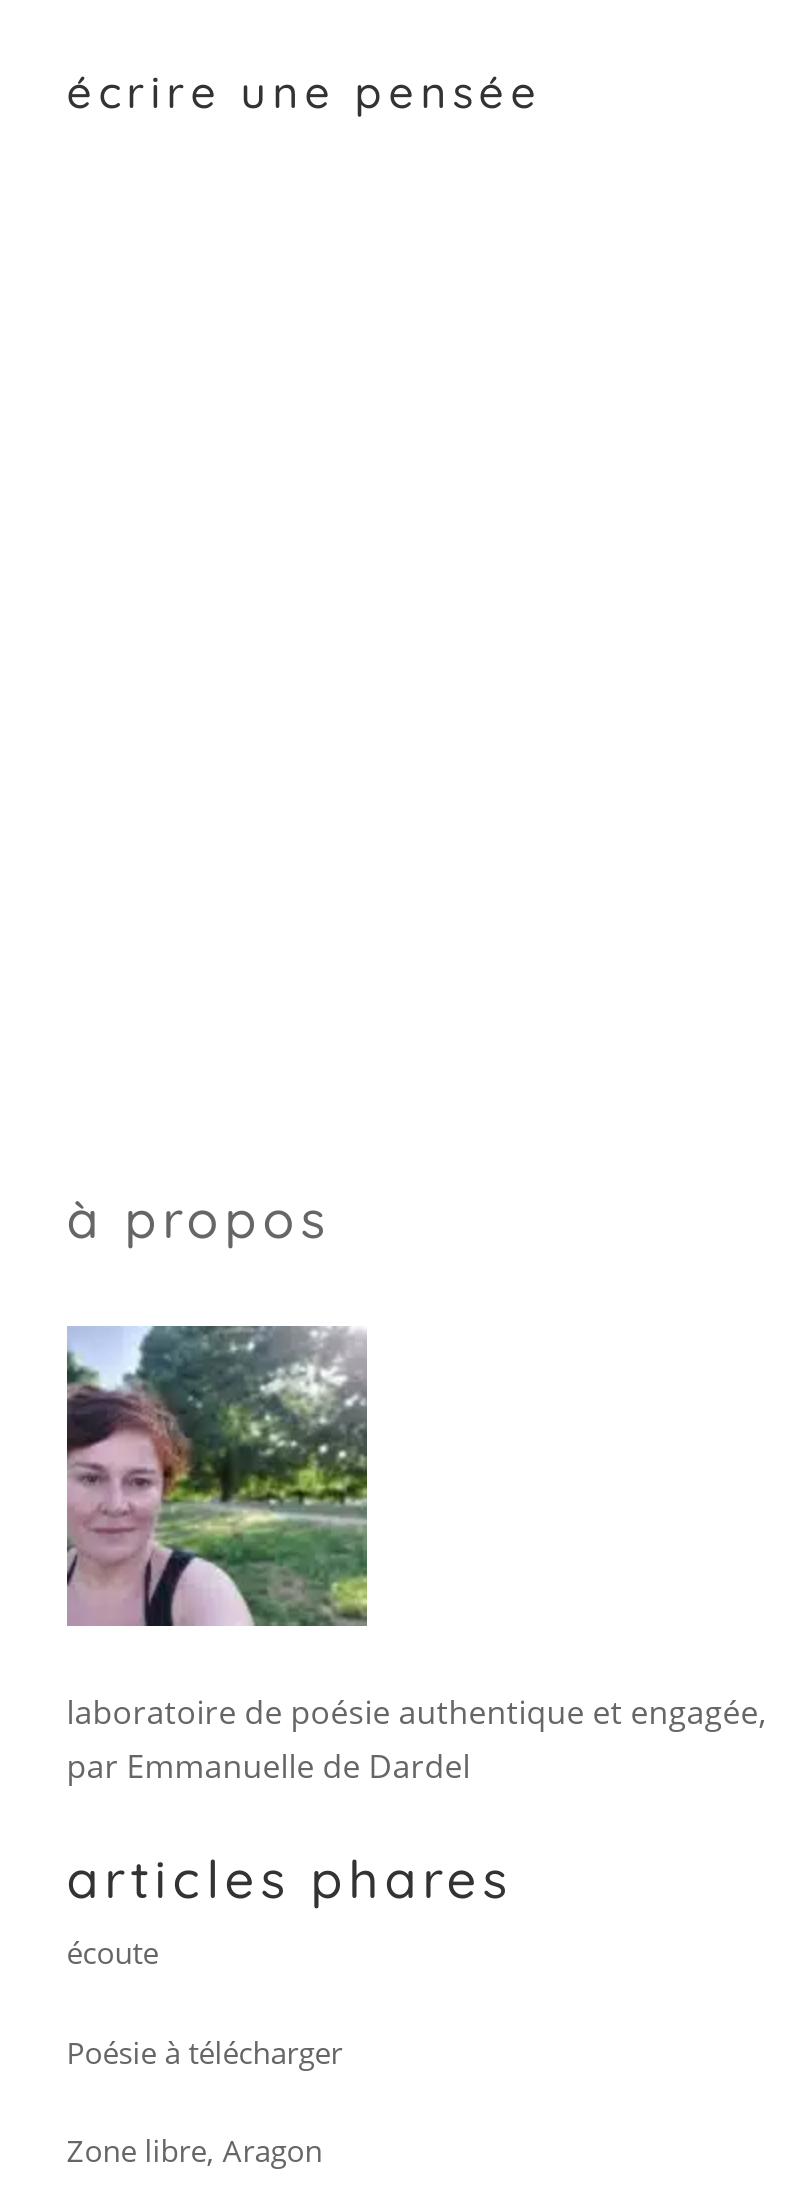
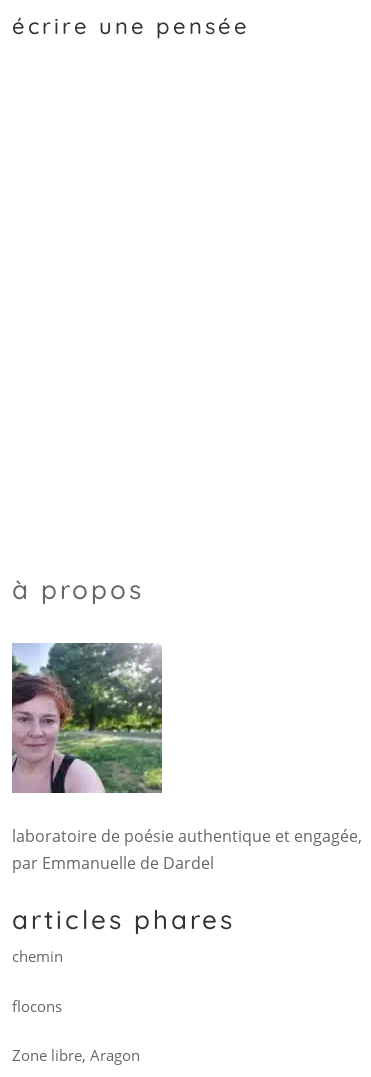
- écoute
+ chemin

- Poésie à télécharger
+ flocons
